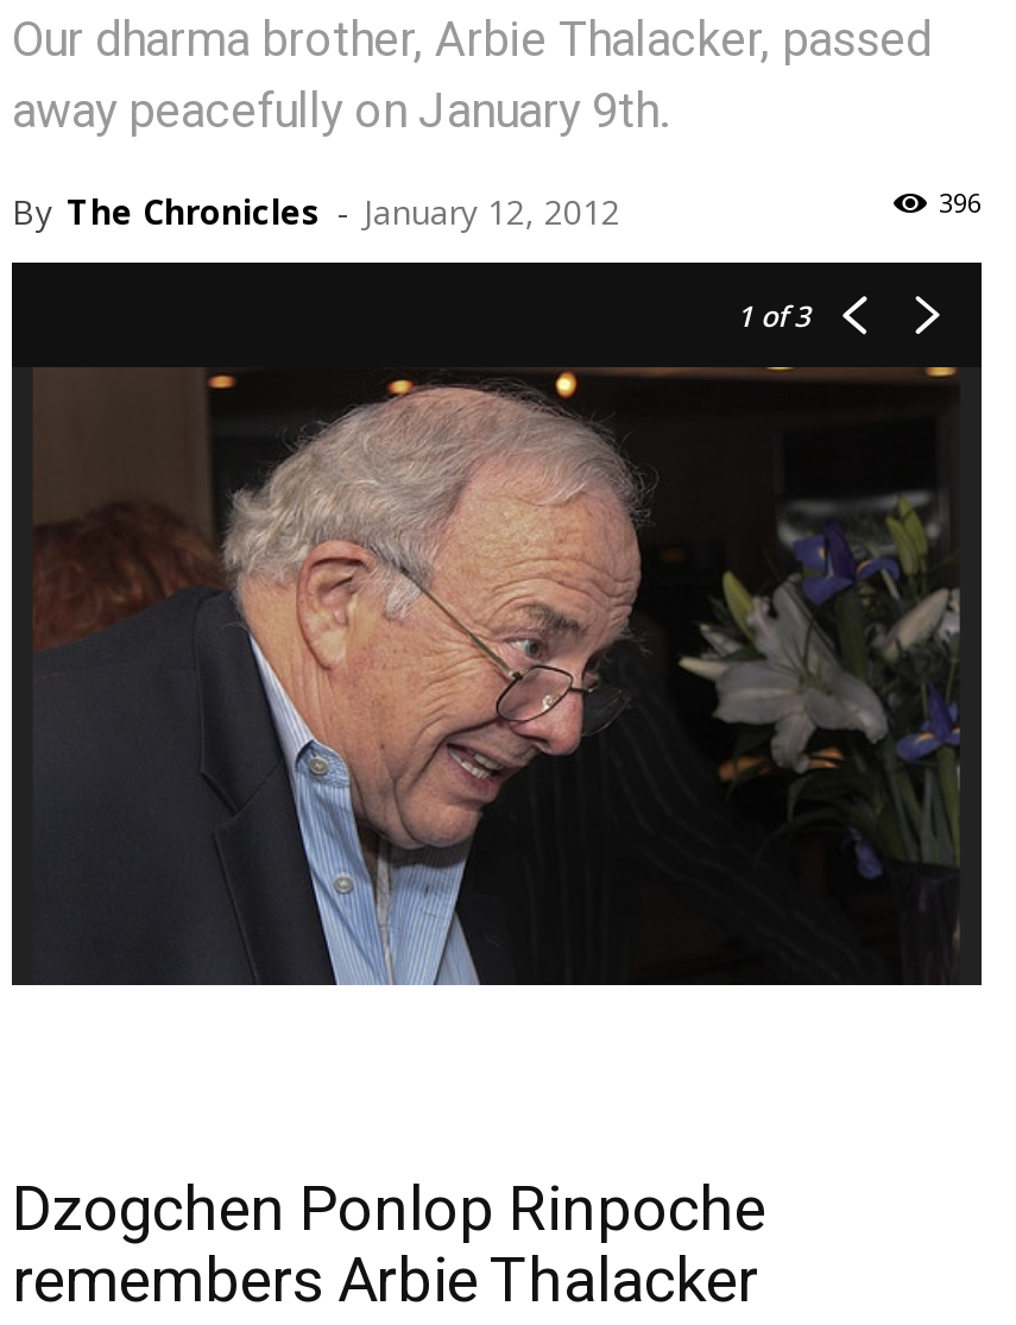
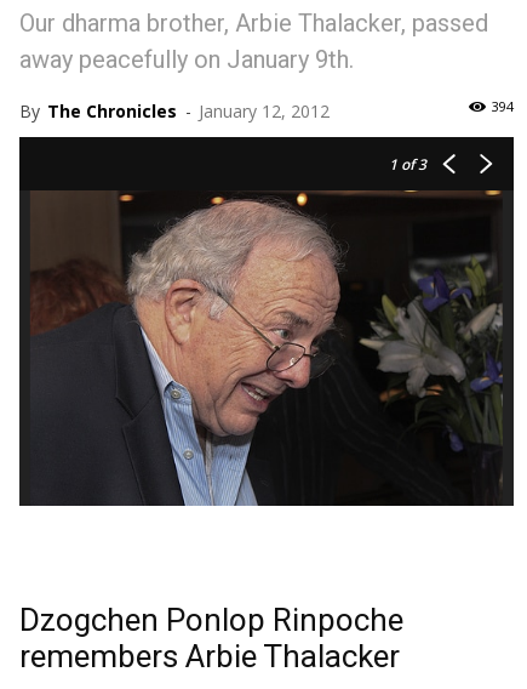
- 396
+ 394
